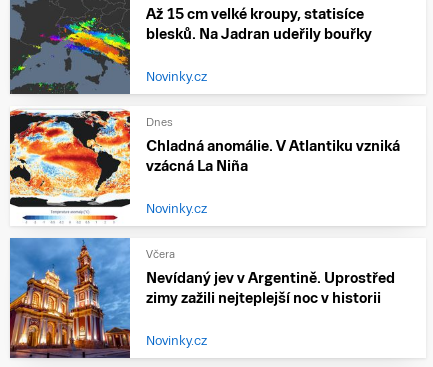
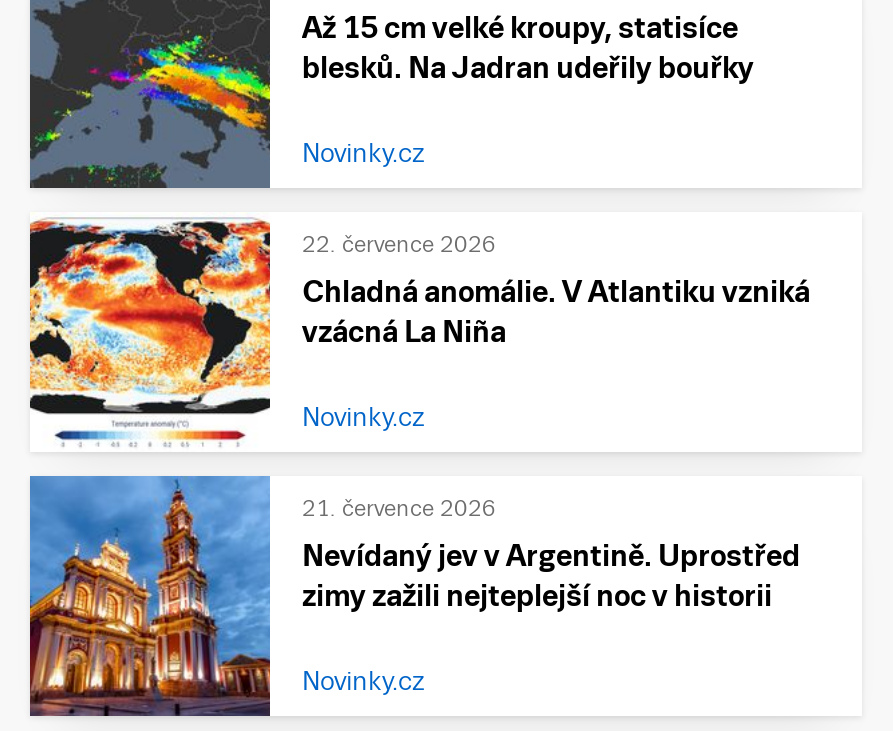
- Dnes
+ 22. července 2026

- Včera
+ 21. července 2026
